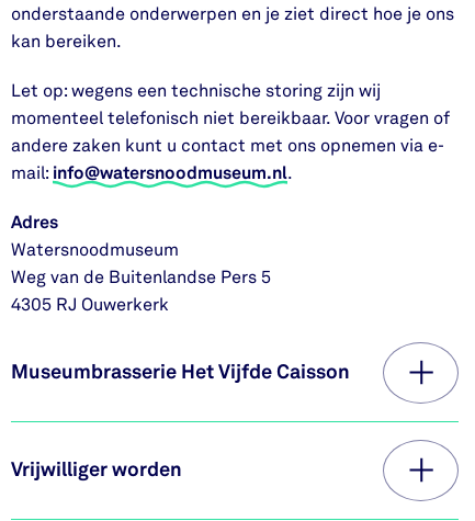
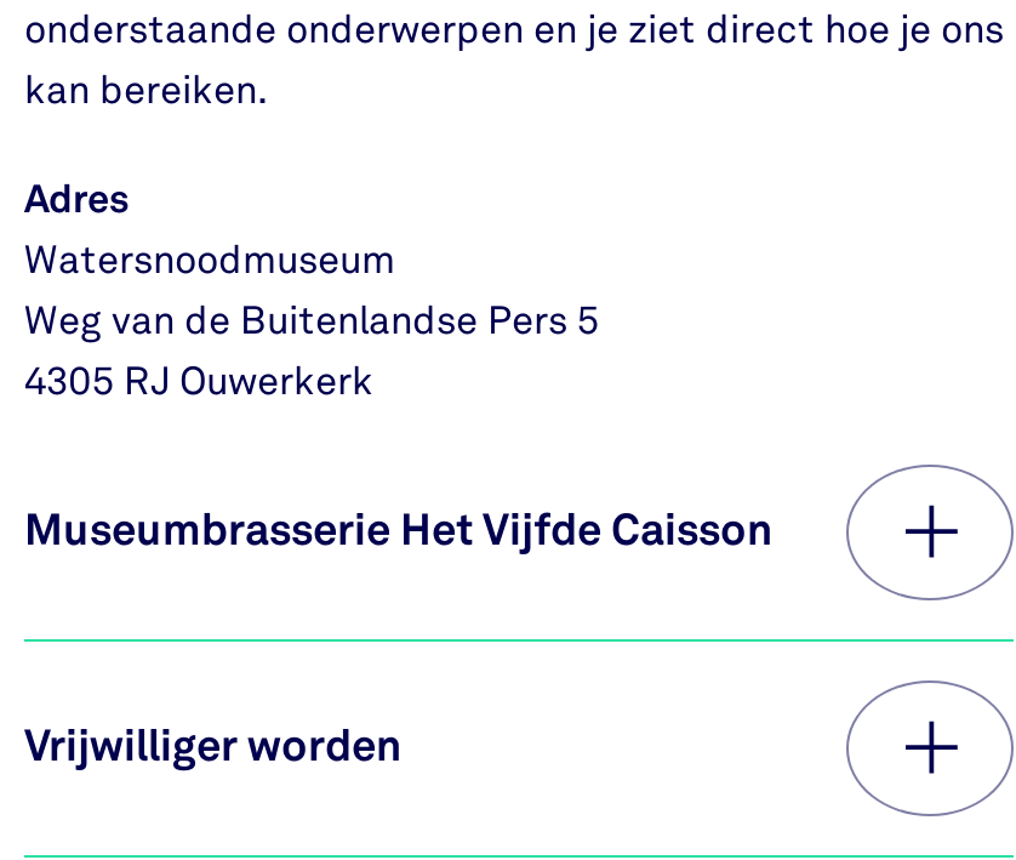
- Let op: wegens een technische storing zijn wij
- momenteel telefonisch niet bereikbaar. Voor vragen of
- andere zaken kunt u contact met ons opnemen via e-
- mail: info@watersnoodmuseum.nl.
